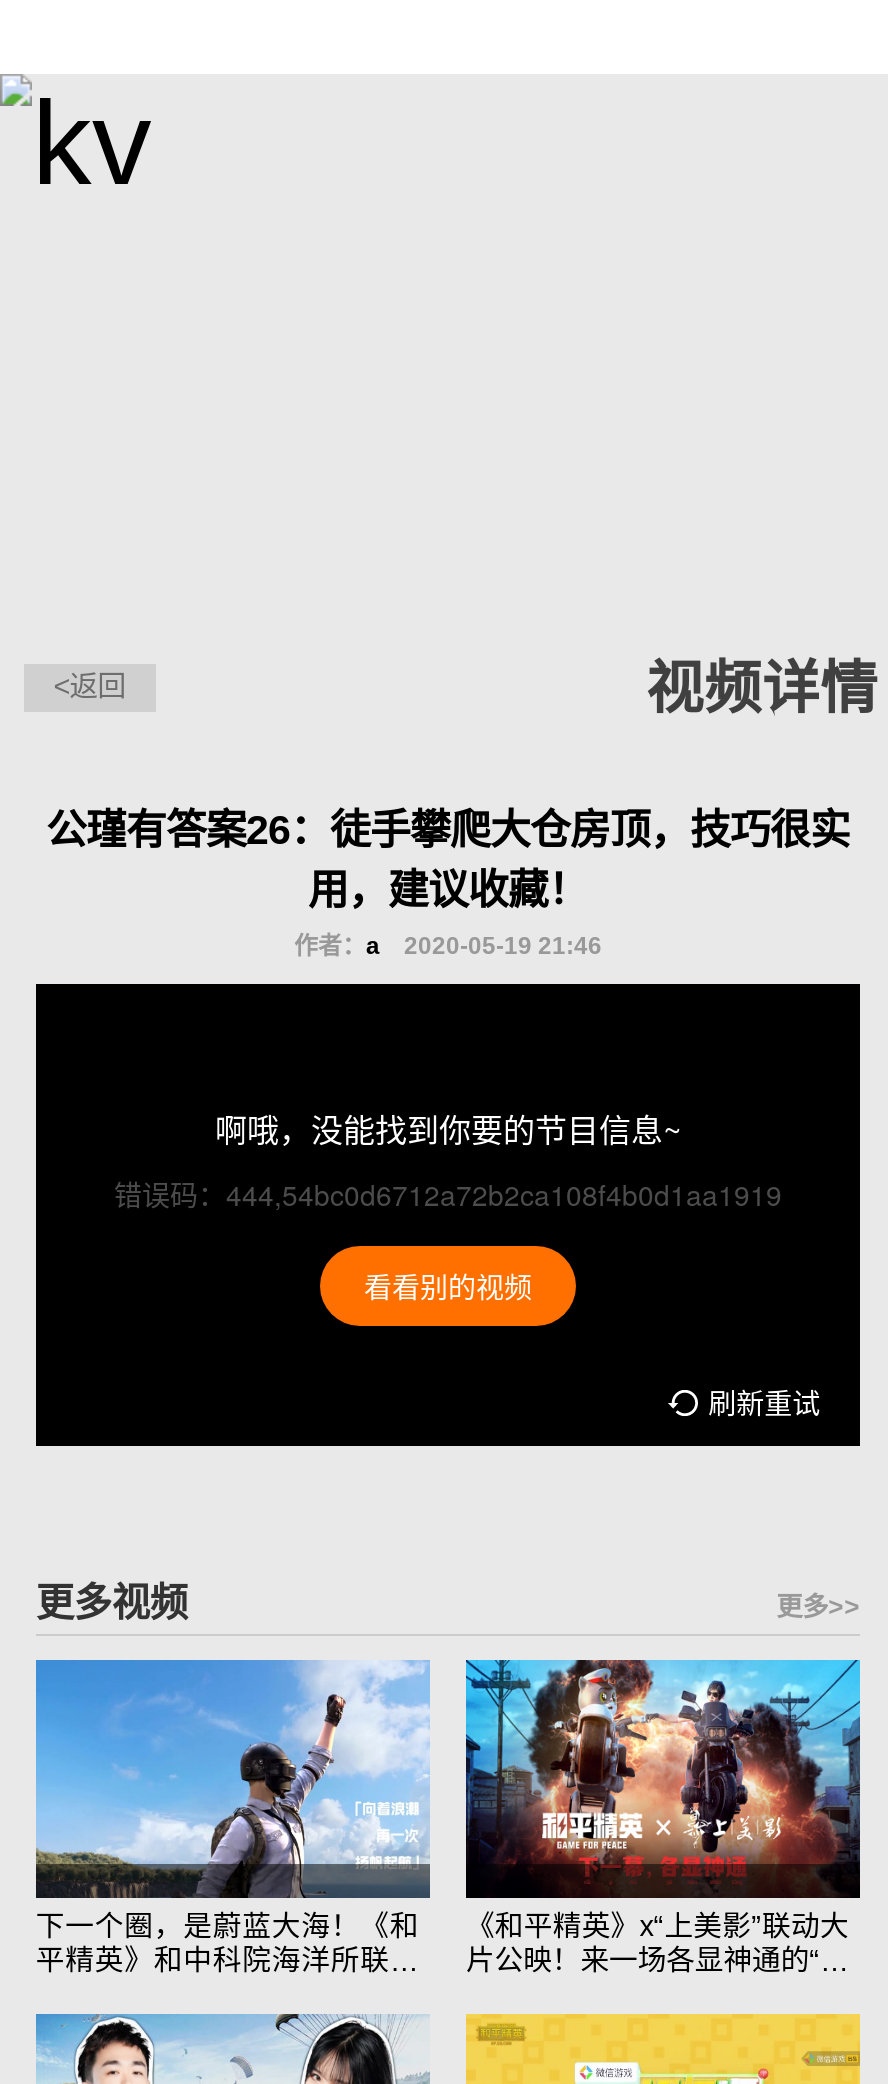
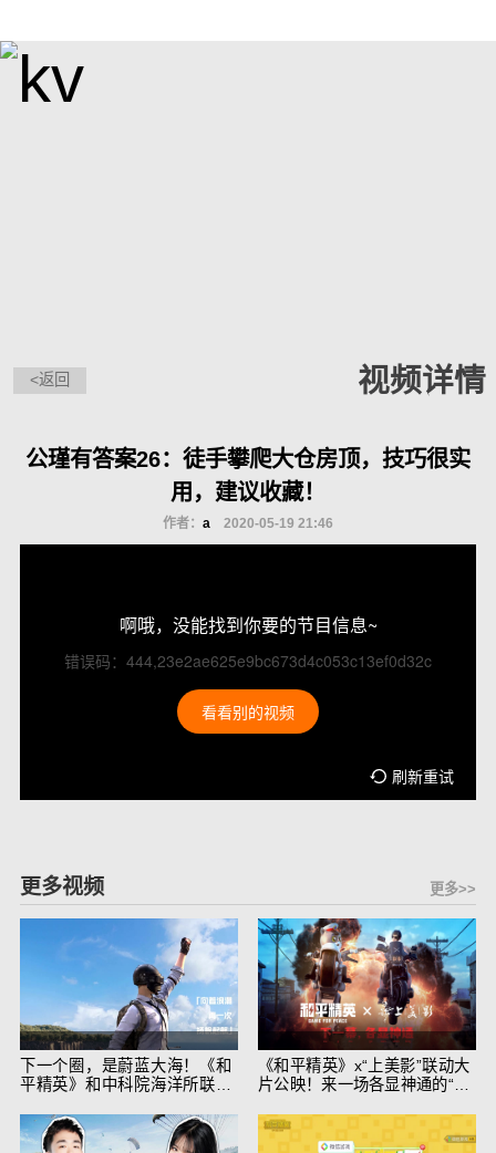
- 错误码：444,54bc0d6712a72b2ca108f4b0d1aa1919
+ 错误码：444,23e2ae625e9bc673d4c053c13ef0d32c
